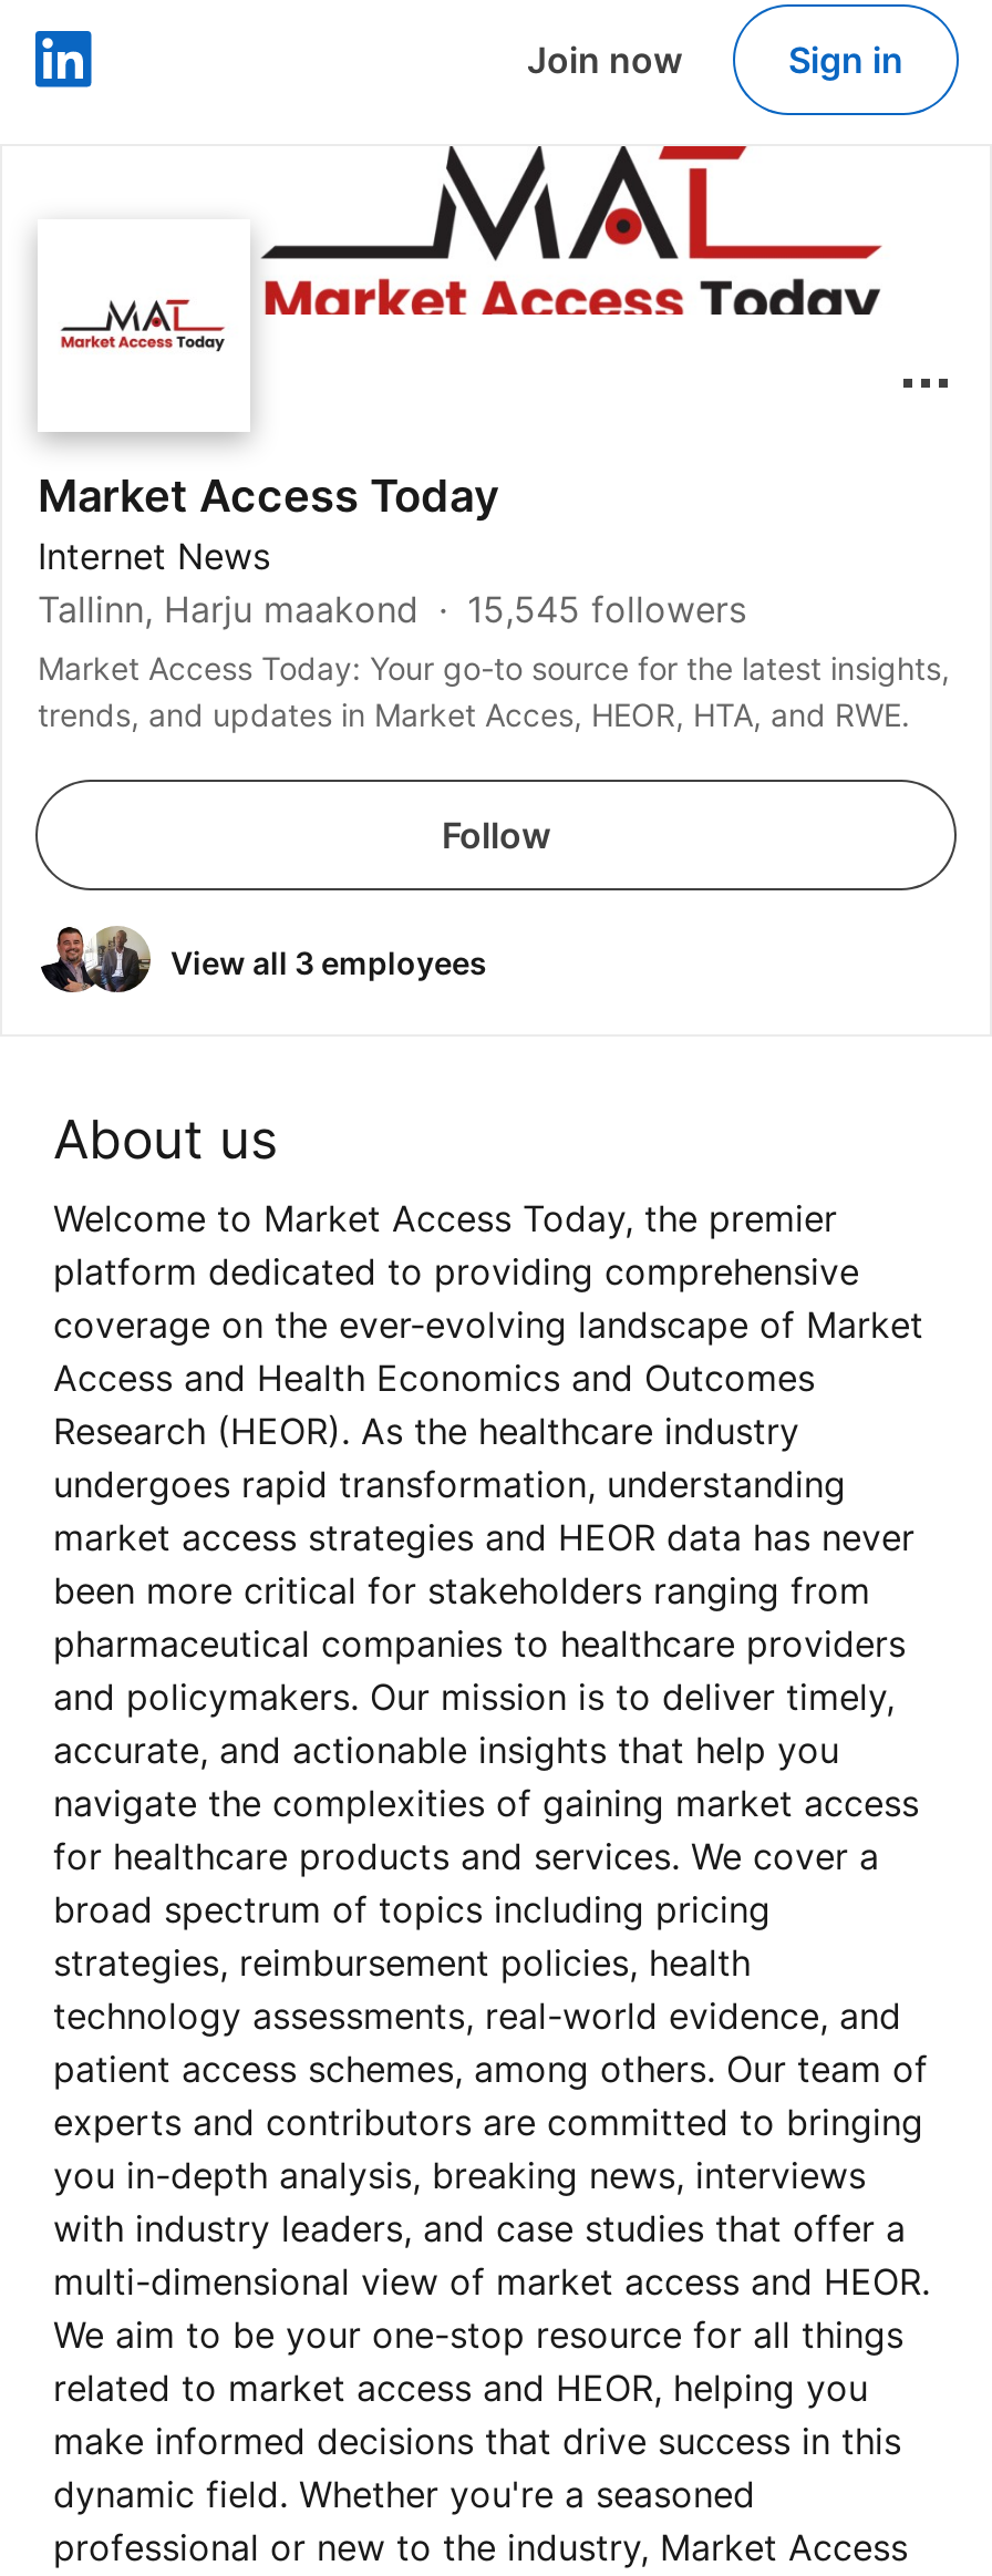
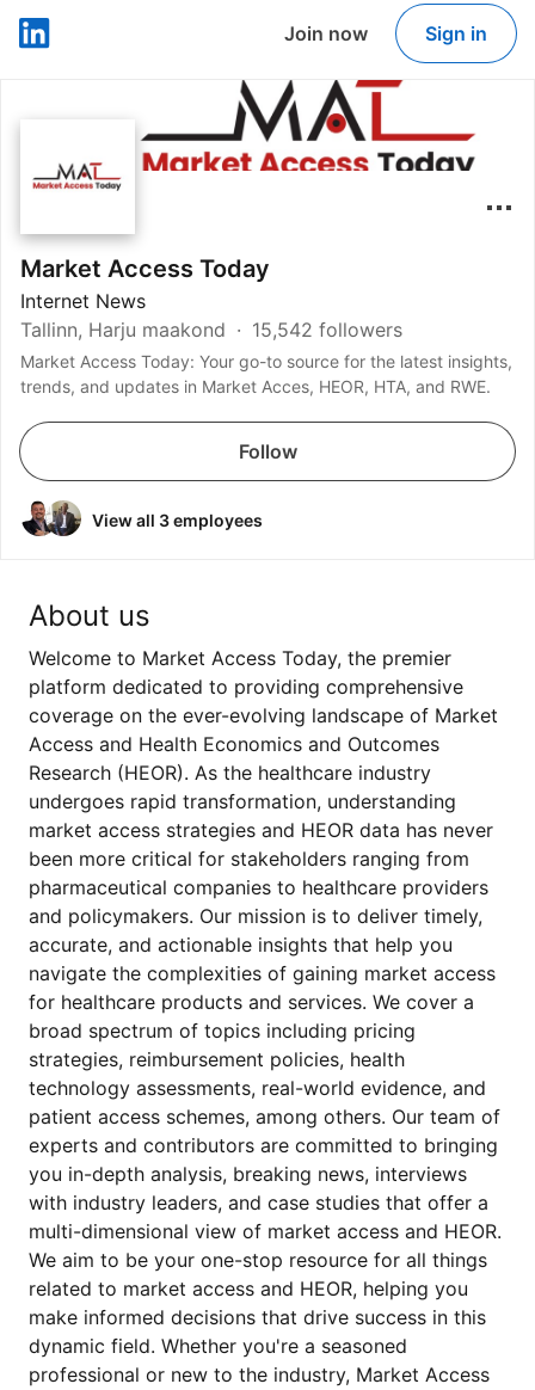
- Tallinn, Harju maakond 15,545 followers
+ Tallinn, Harju maakond 15,542 followers
